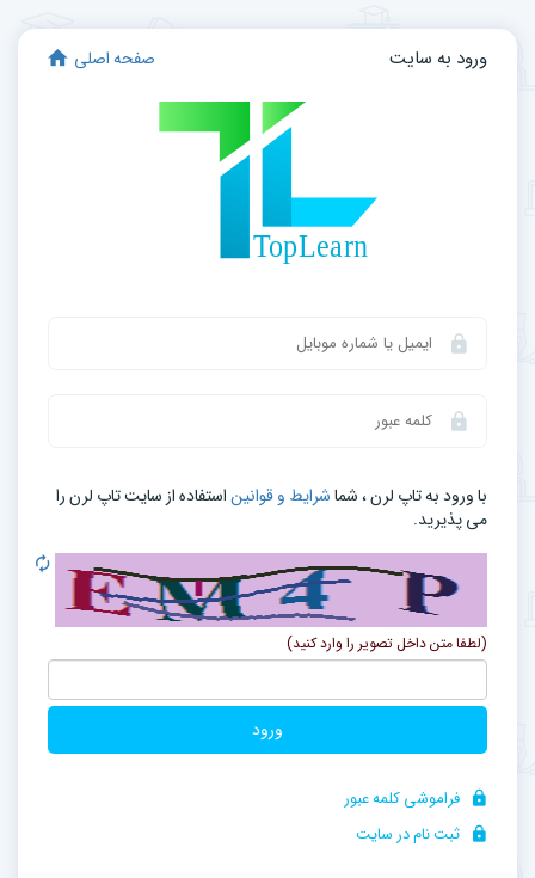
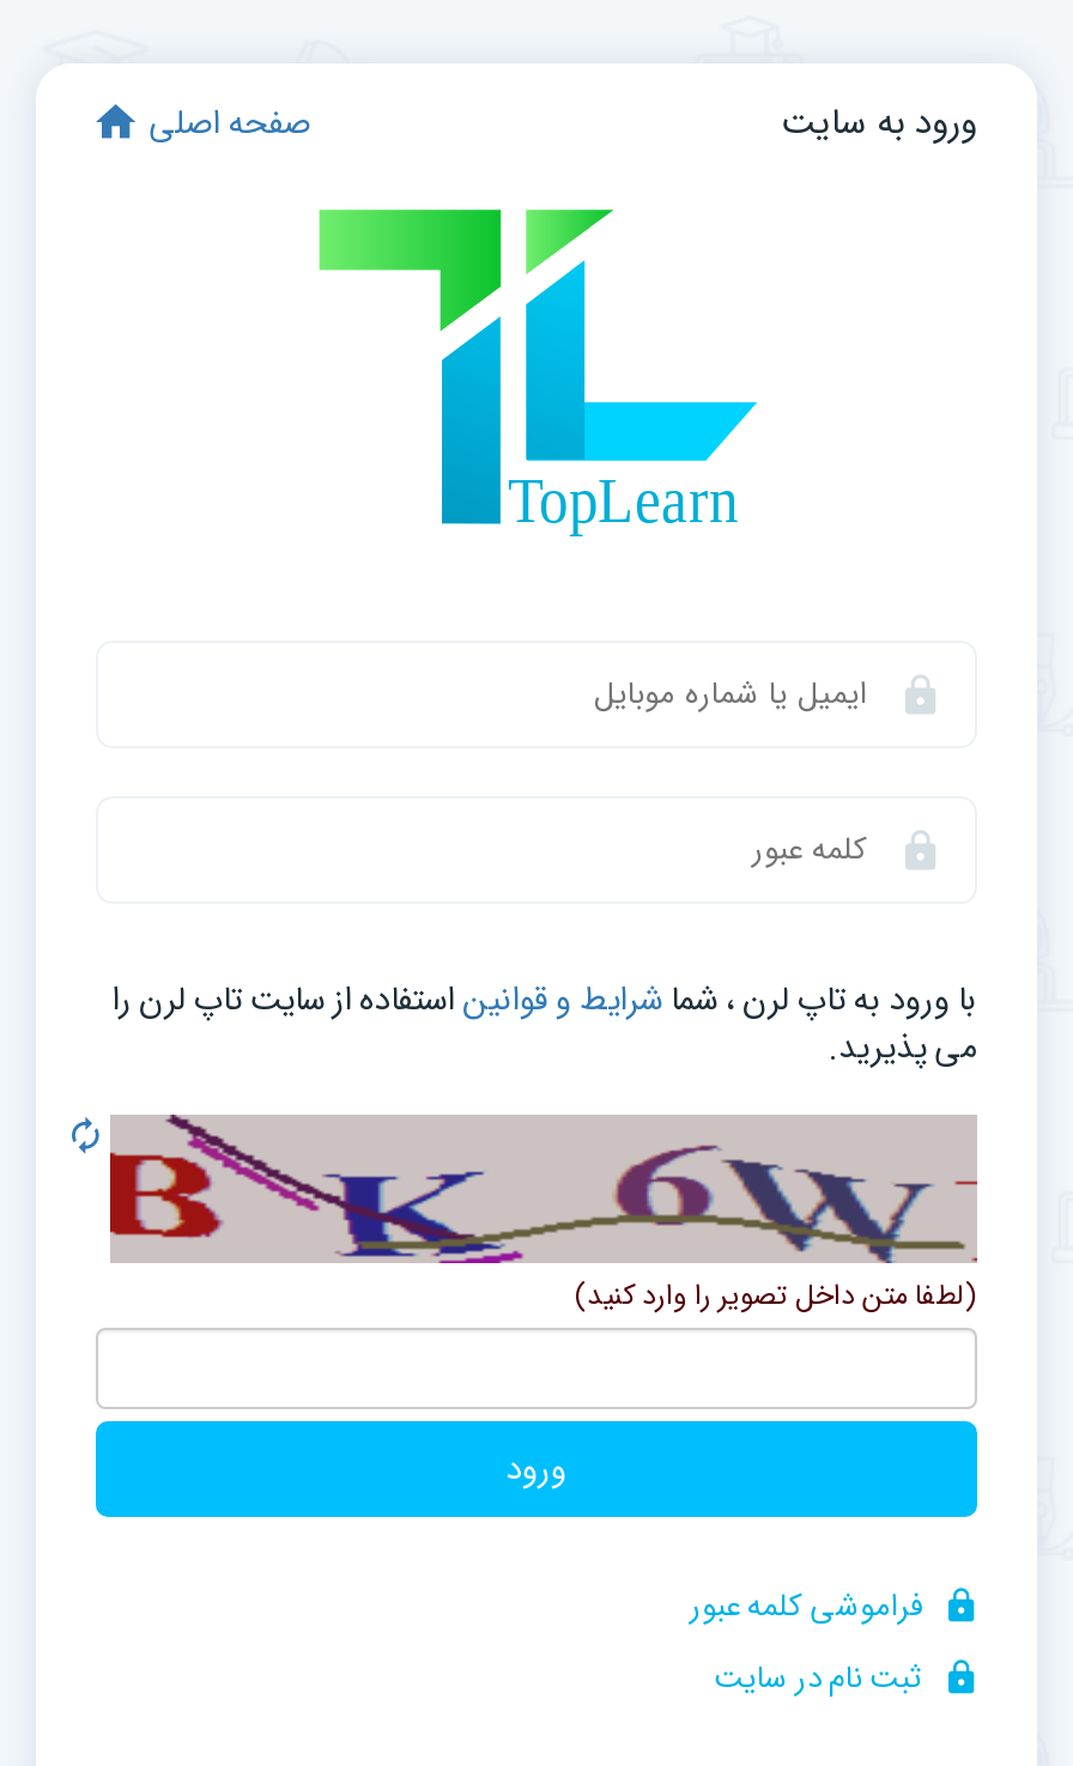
- [image]
+ [image]
